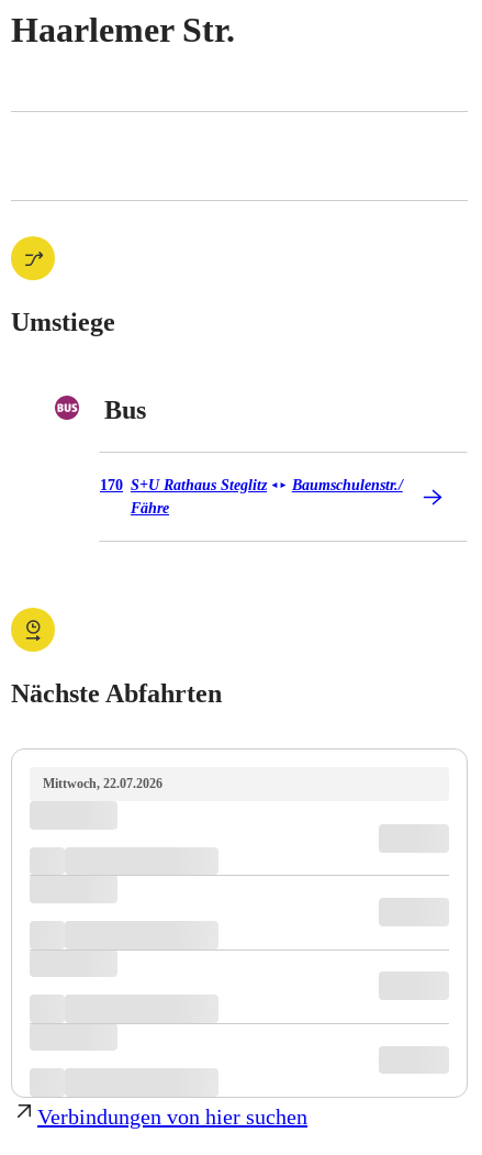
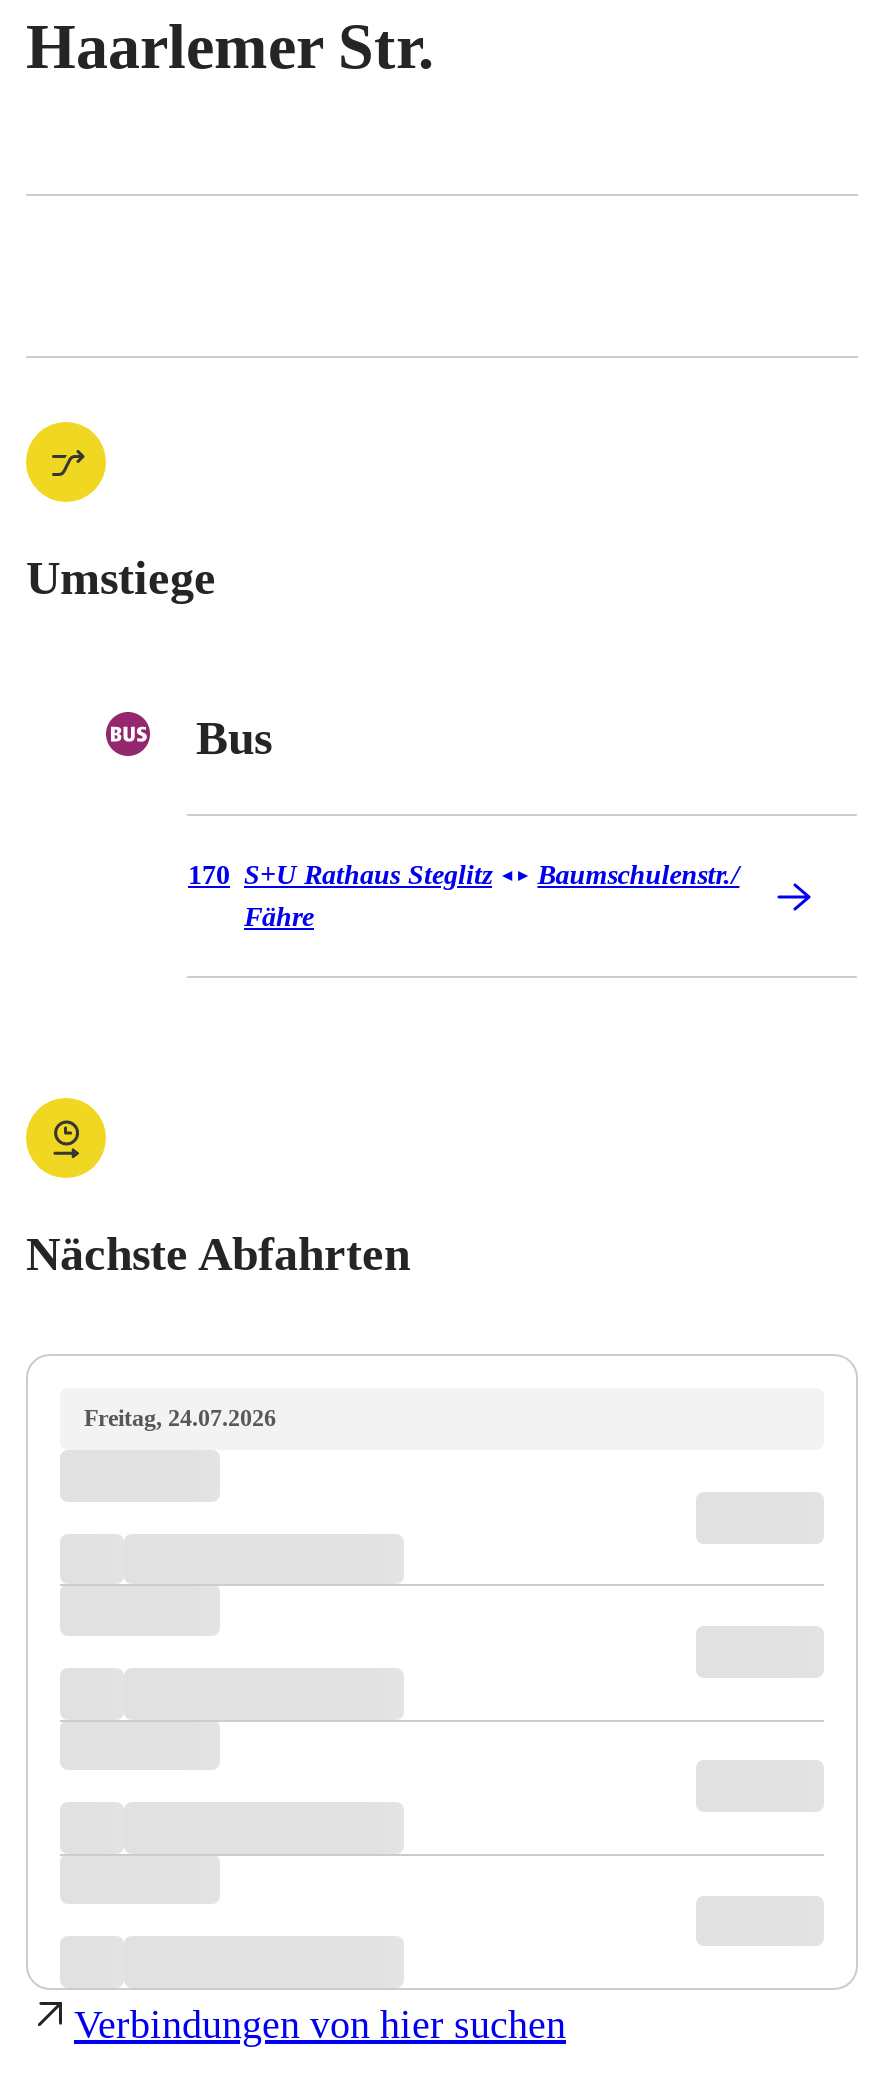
- Mittwoch, 22.07.2026
+ Freitag, 24.07.2026
